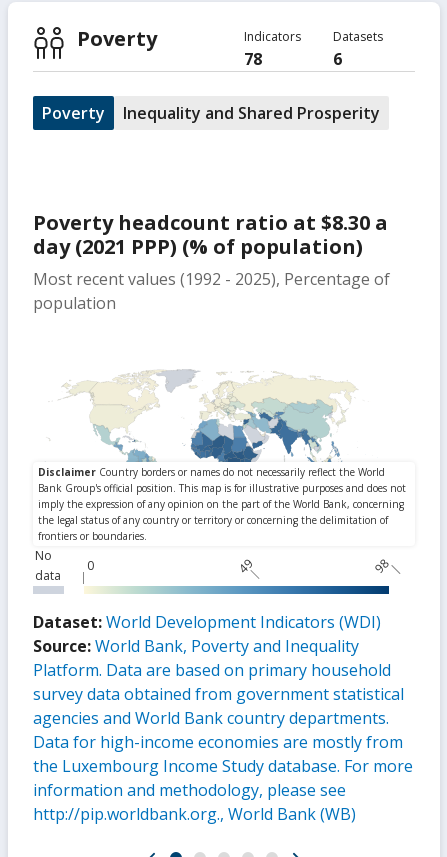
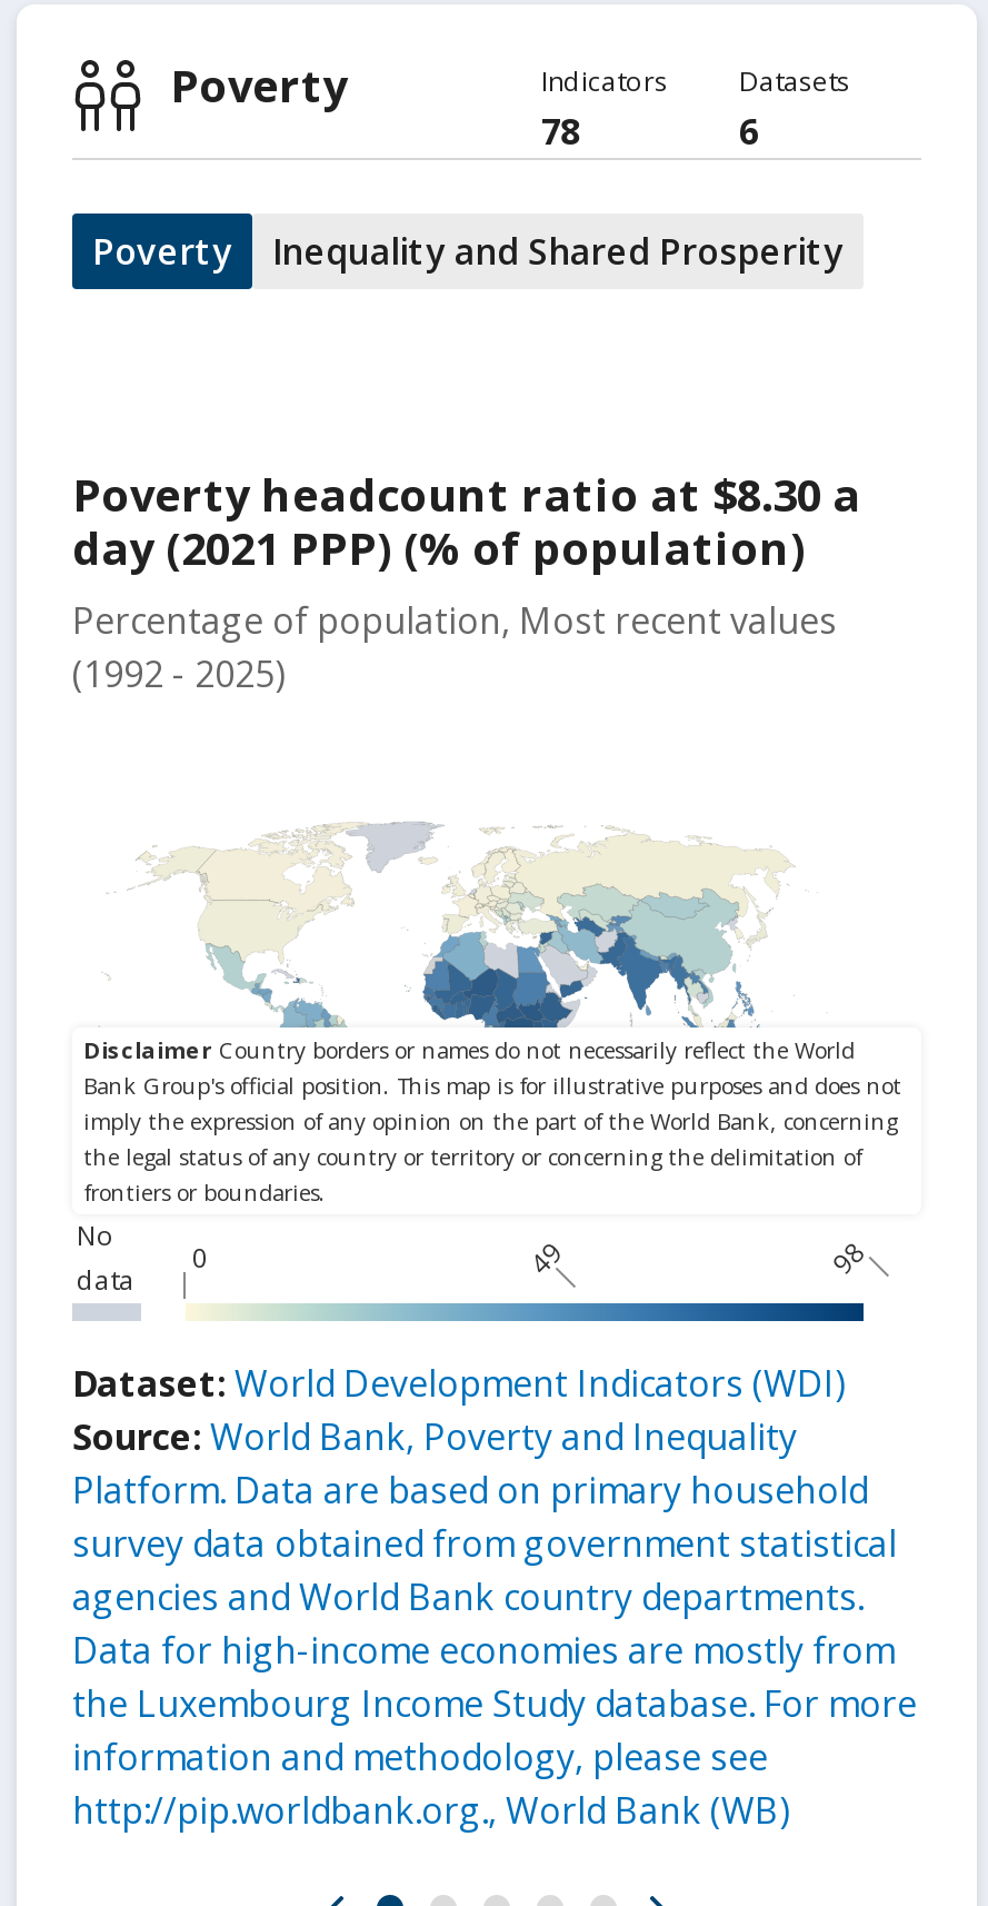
- Most recent values (1992 - 2025), Percentage of
- population
+ Percentage of population, Most recent values
+ (1992 - 2025)
